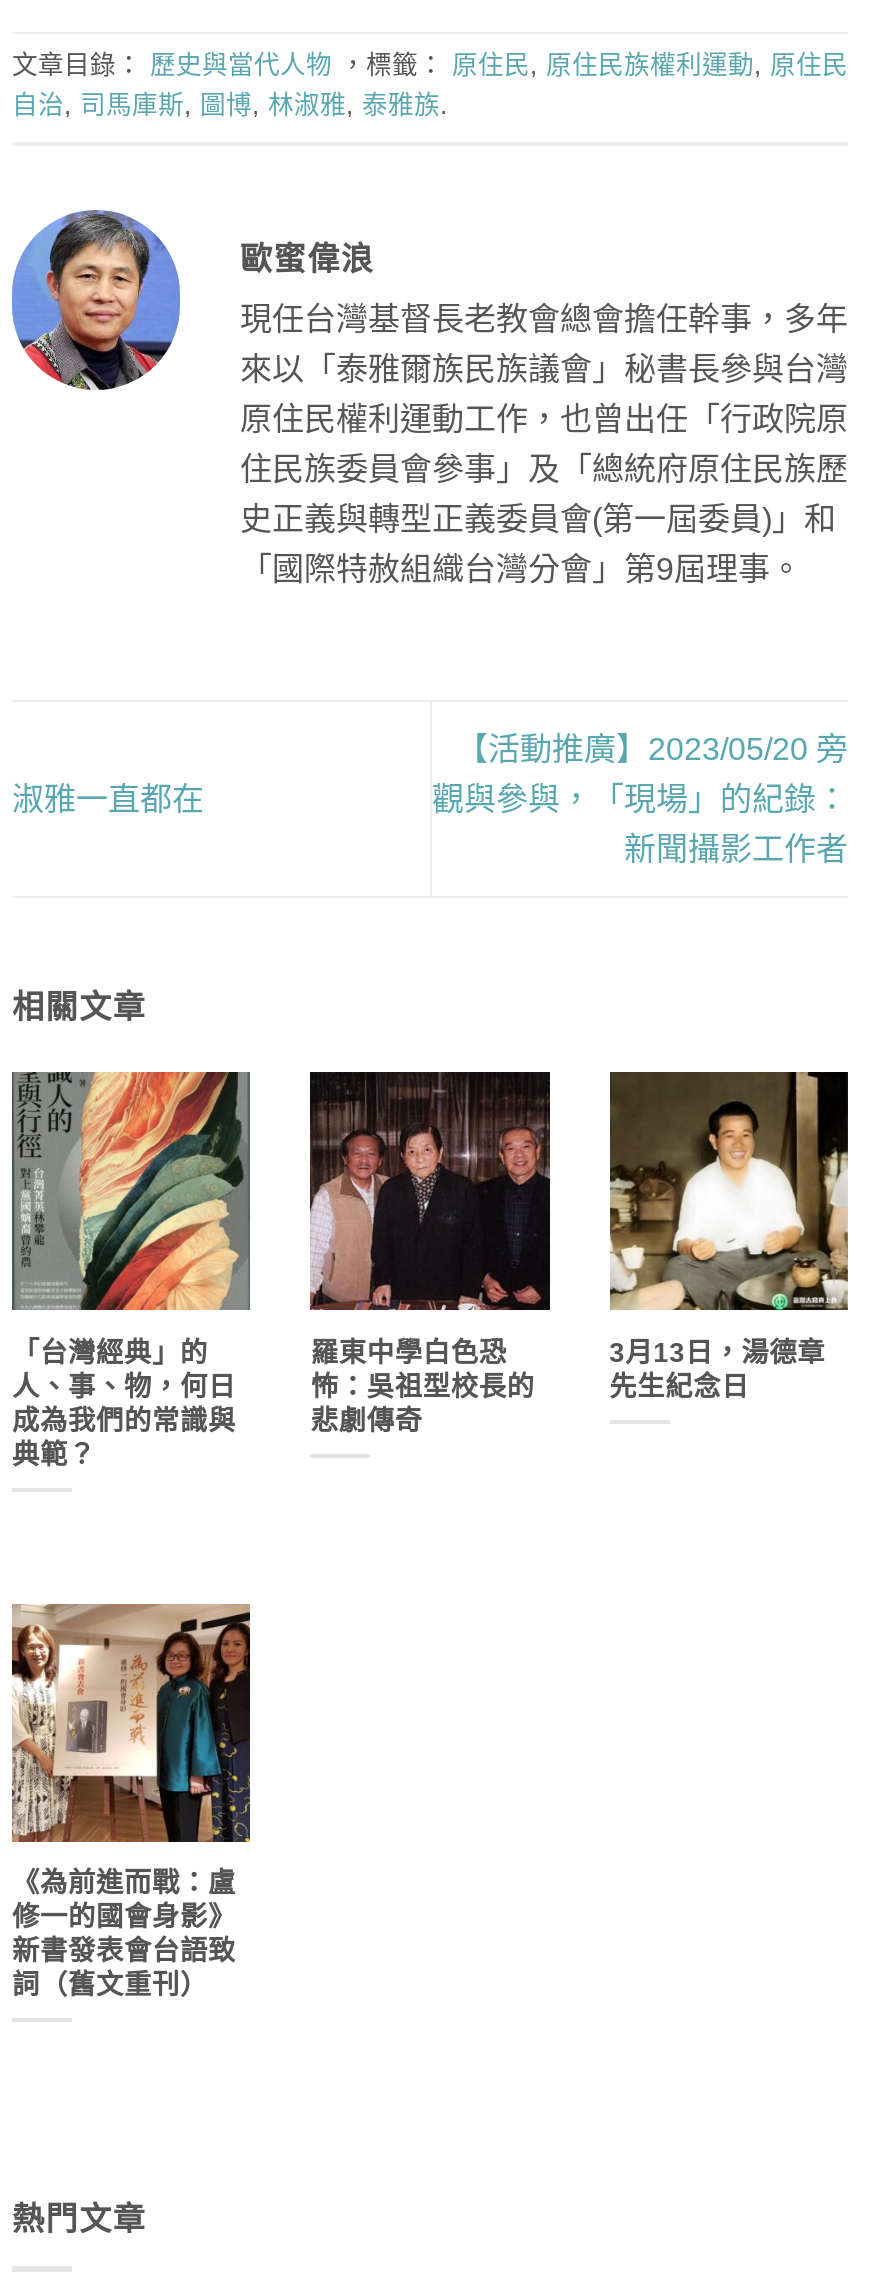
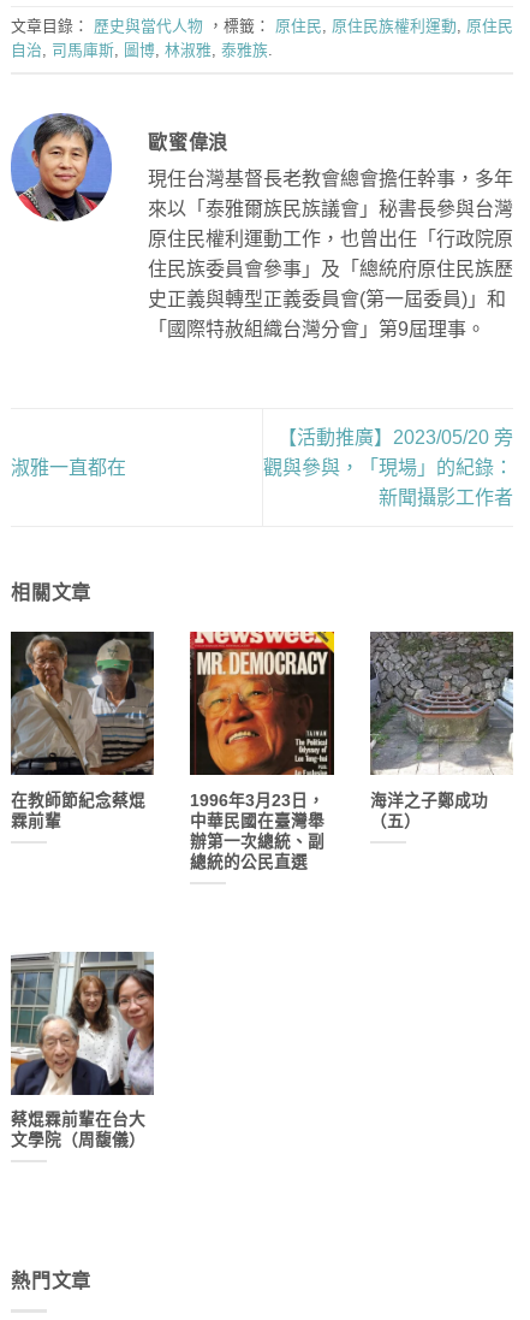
- [image]
- 「台灣經典」的
- 人、事、物，何日
- 成為我們的常識與
- 典範？
+ [image]
+ 在教師節紀念蔡焜
+ 霖前輩

- [image]
- 羅東中學白色恐
- 怖：吳祖型校長的
- 悲劇傳奇
+ [image]
+ 1996年3月23日，
+ 中華民國在臺灣舉
+ 辦第一次總統、副
+ 總統的公民直選

- [image]
+ [image]

- 3月13日，湯德章
- 先生紀念日
+ 海洋之子鄭成功
+ （五）

- [image]
+ [image]

- 《為前進而戰：盧
- 修一的國會身影》
- 新書發表會台語致
- 詞（舊文重刊）
+ 蔡焜霖前輩在台大
+ 文學院（周馥儀）
